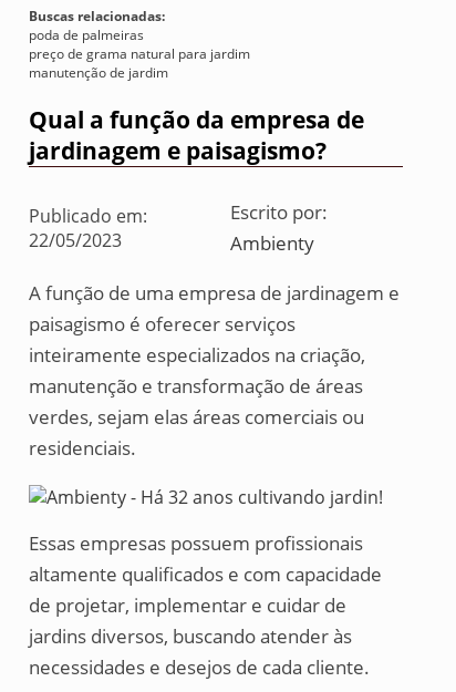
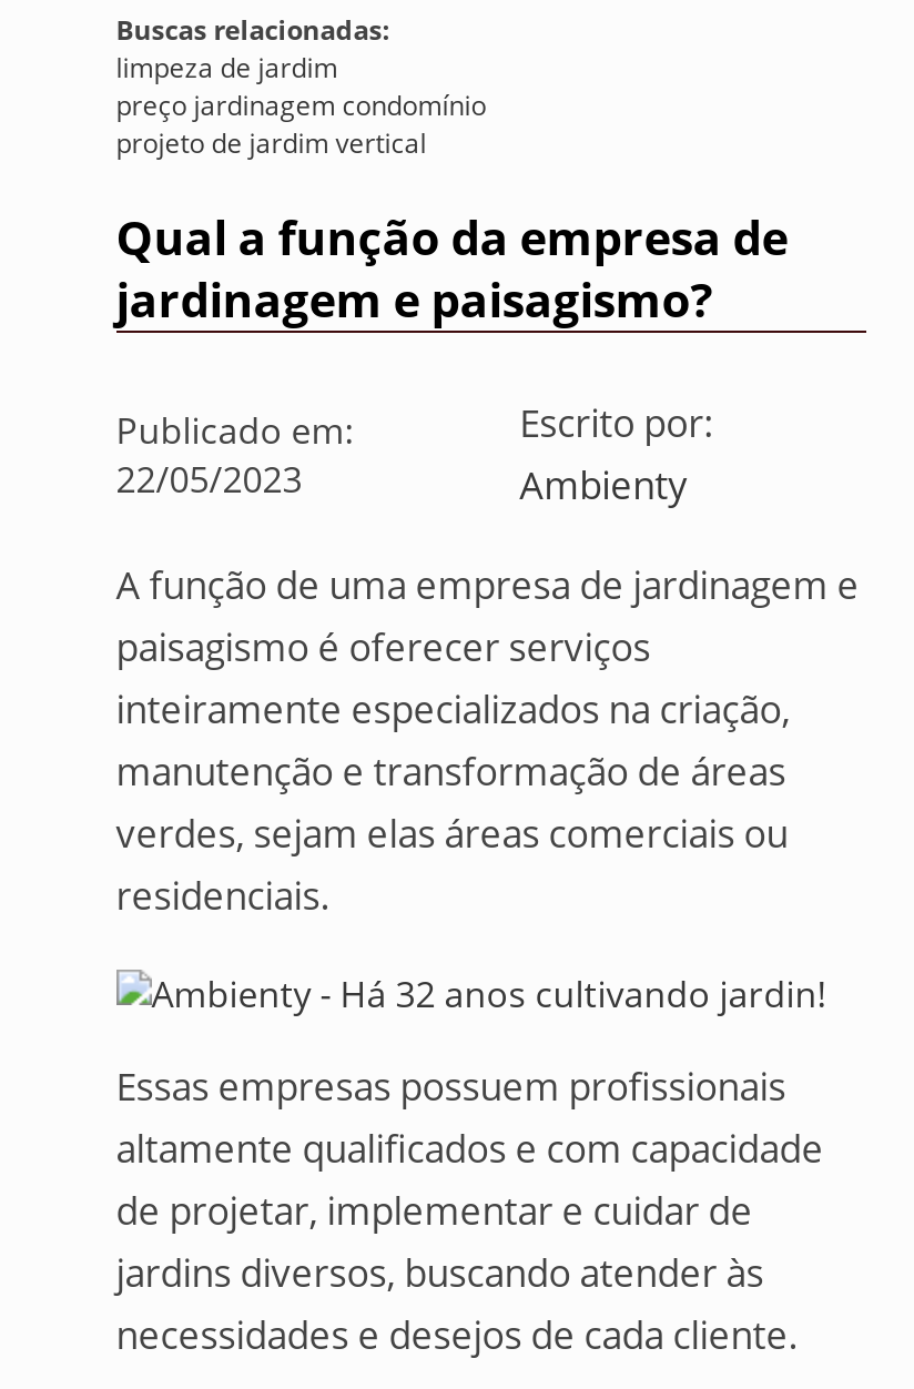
- poda de palmeiras
- preço de grama natural para jardim
- manutenção de jardim
+ limpeza de jardim
+ preço jardinagem condomínio
+ projeto de jardim vertical
